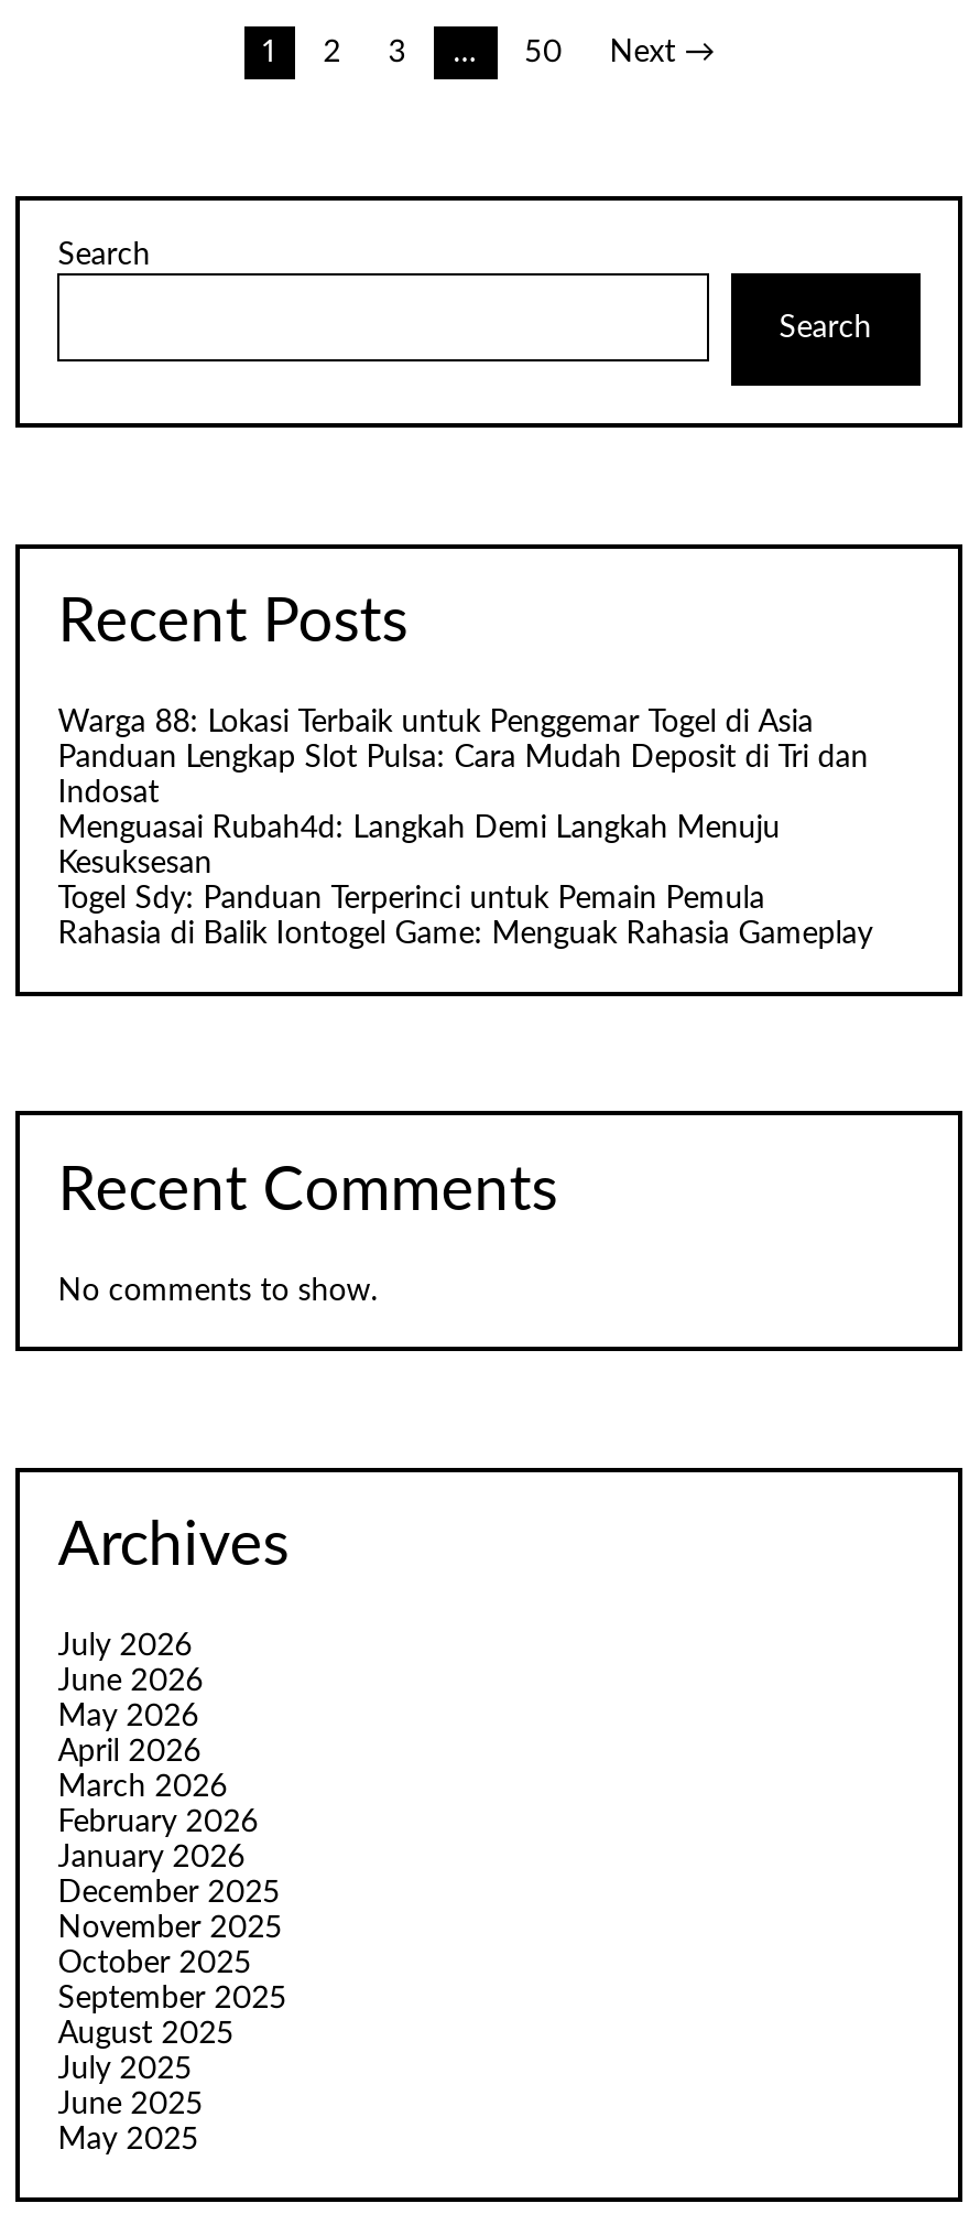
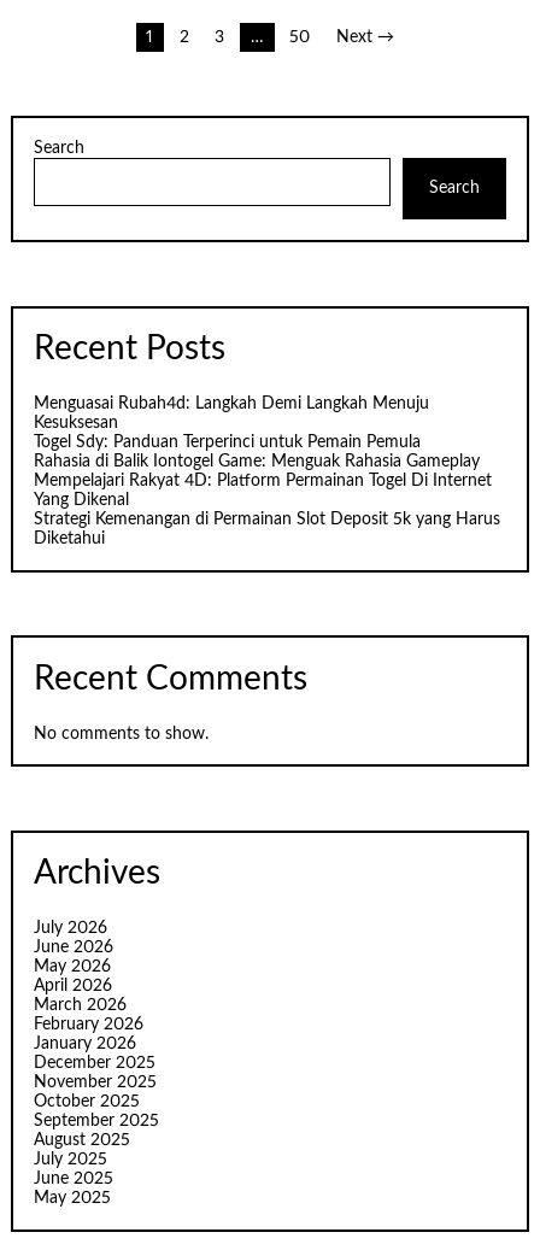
- Warga 88: Lokasi Terbaik untuk Penggemar Togel di Asia
- Panduan Lengkap Slot Pulsa: Cara Mudah Deposit di Tri dan
- Indosat

moved up: Menguasai Rubah4d: Langkah Demi Langkah Menuju | Kesuksesan | Togel Sdy: Panduan Terperinci untuk Pemain Pemula | Rahasia di Balik Iontogel Game: Menguak Rahasia Gameplay

+ Mempelajari Rakyat 4D: Platform Permainan Togel Di Internet
+ Yang Dikenal
+ Strategi Kemenangan di Permainan Slot Deposit 5k yang Harus
+ Diketahui
